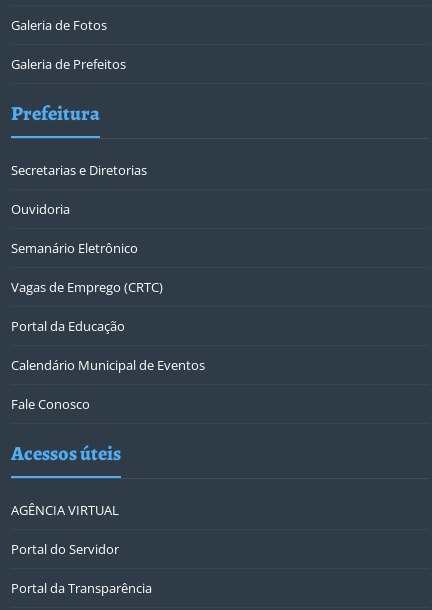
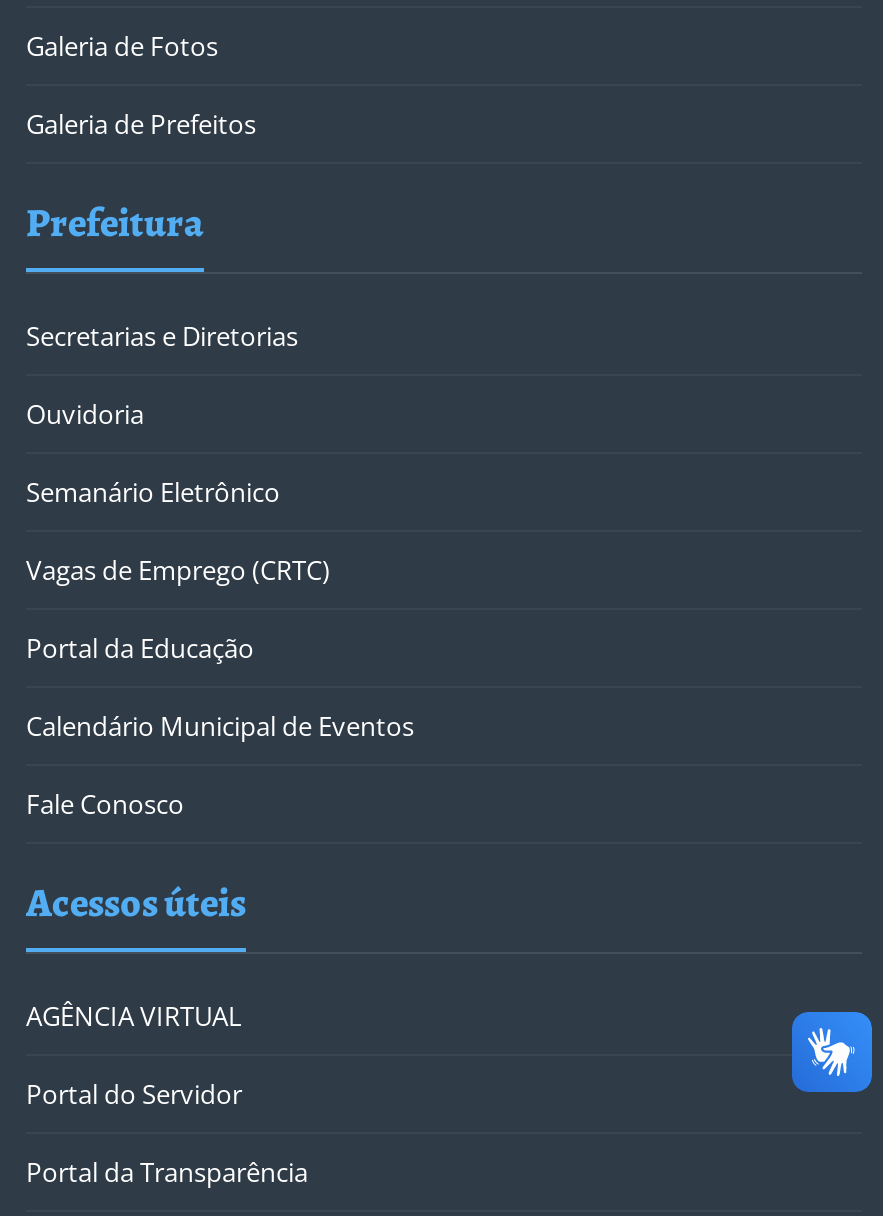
+ [image]
